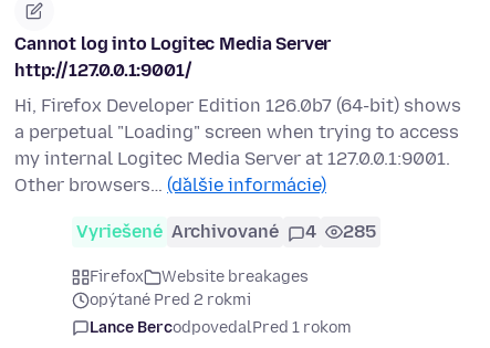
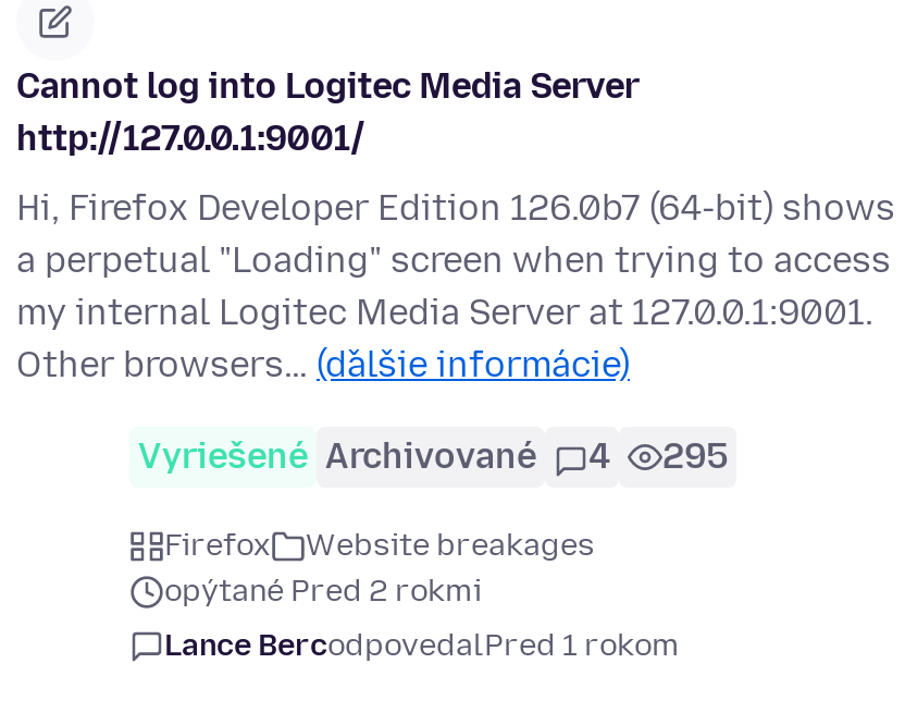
- Vyriešené Archivované 4 285
+ Vyriešené Archivované 4 295
